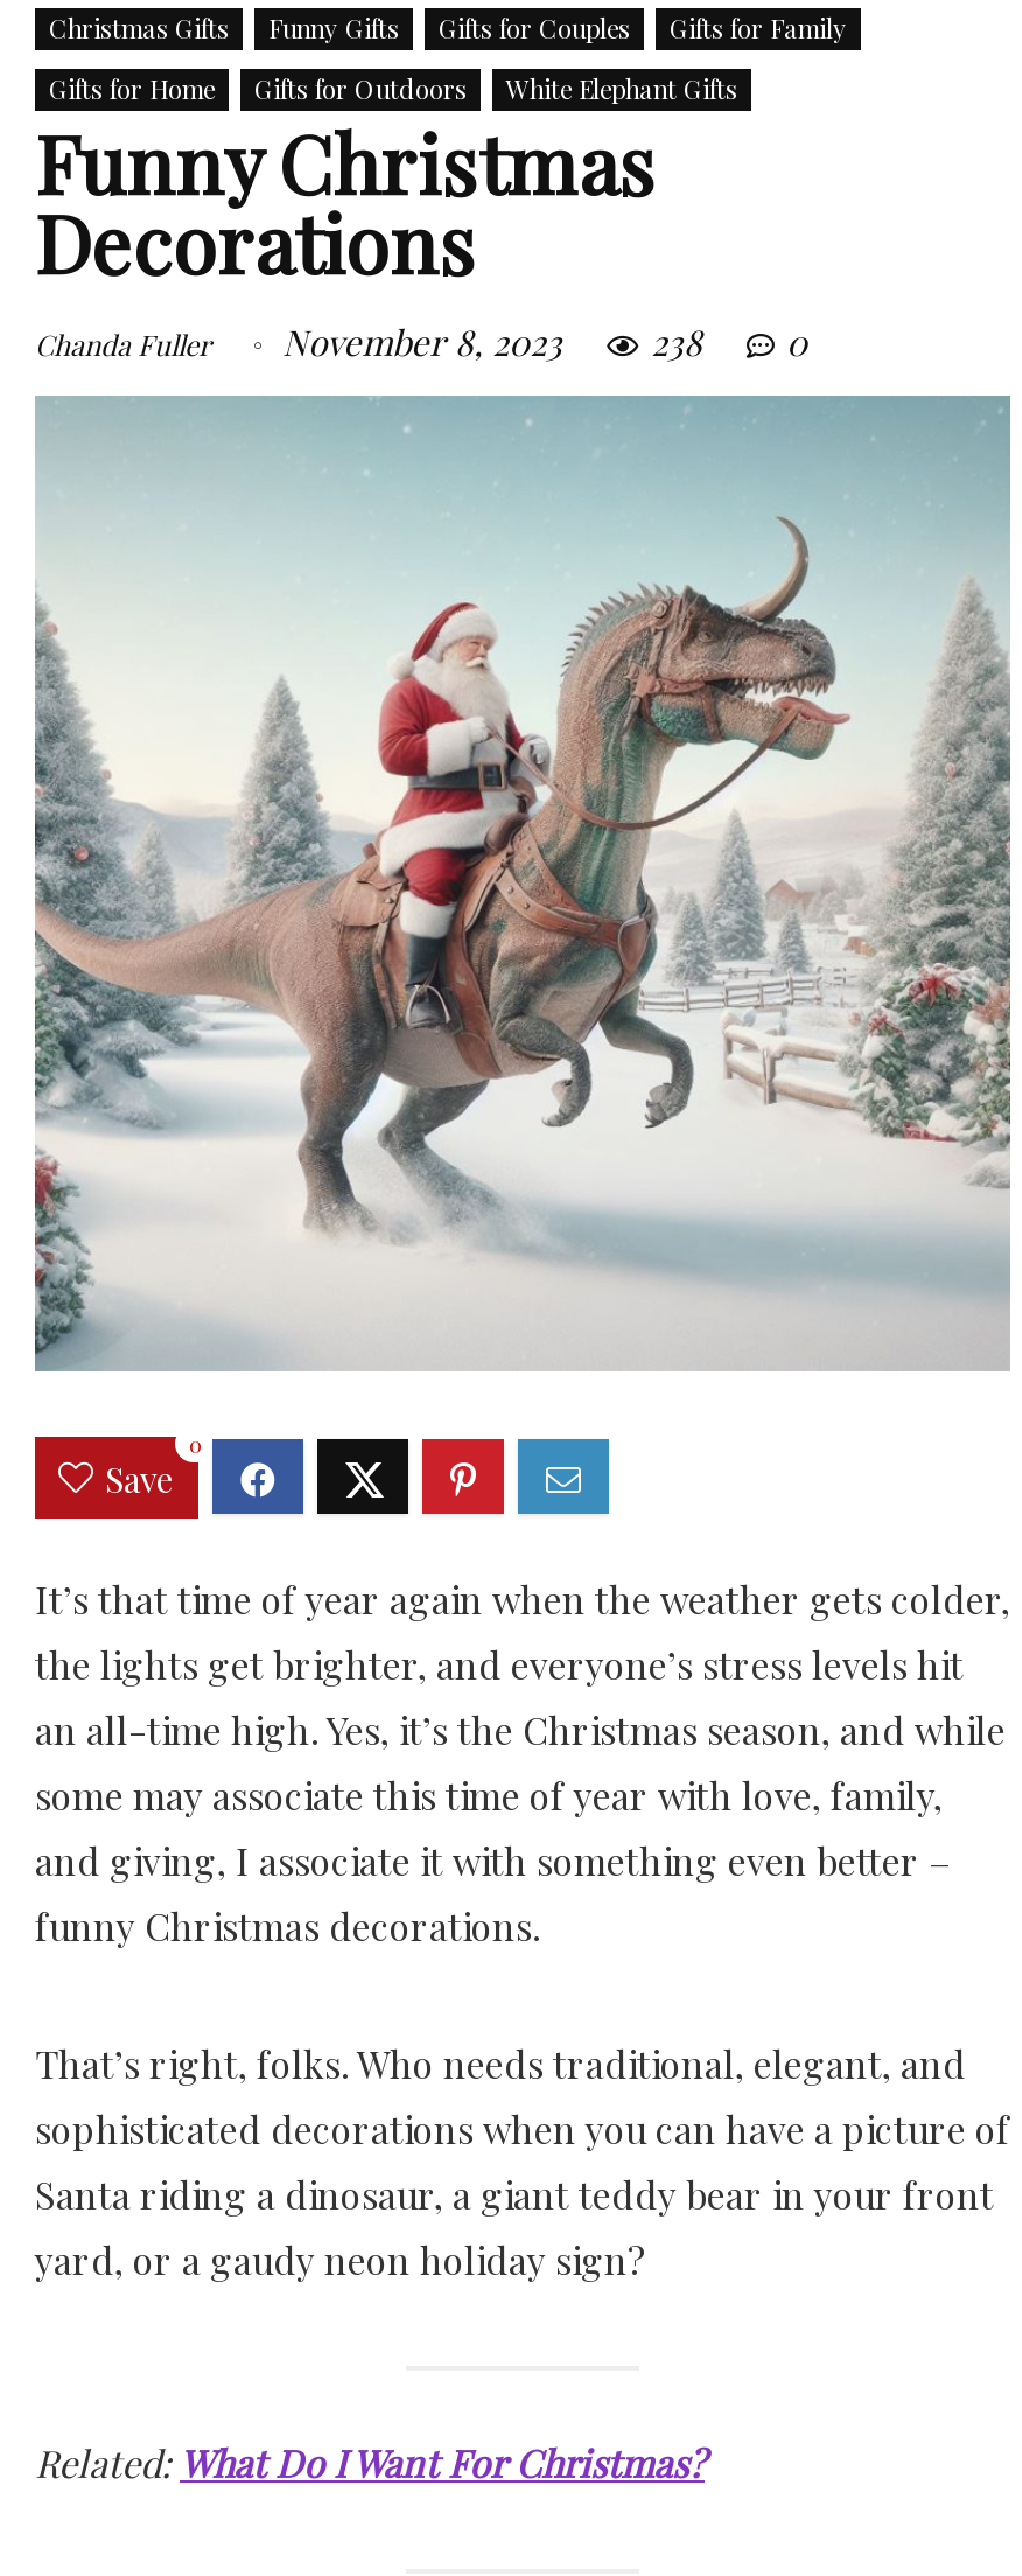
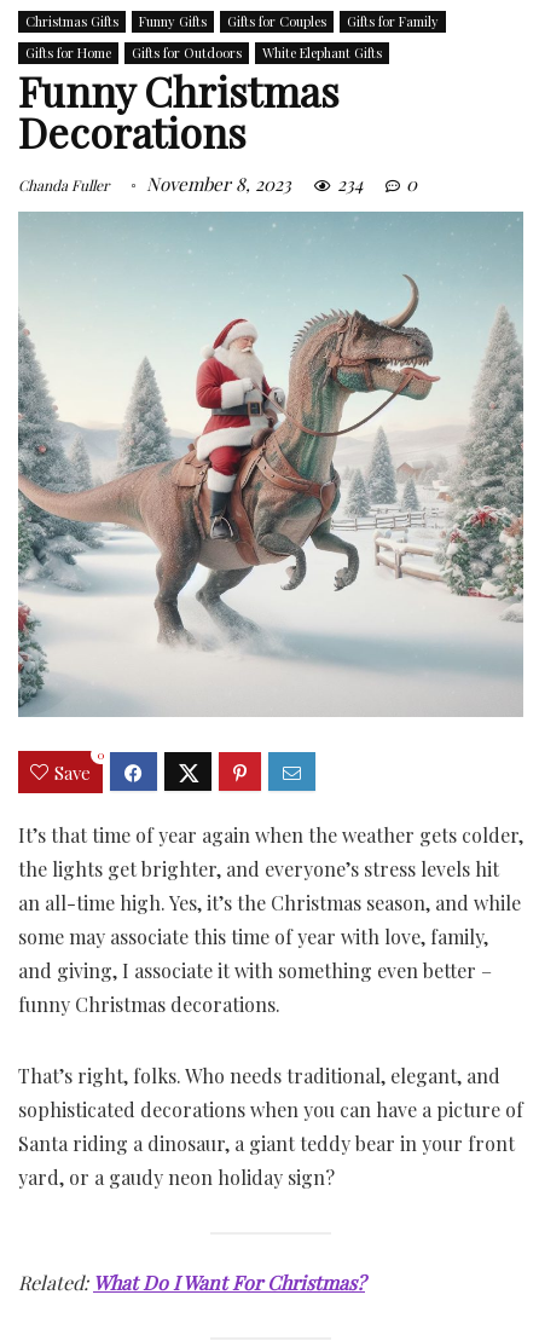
- Chanda Fuller November 8, 2023 238 0
+ Chanda Fuller November 8, 2023 234 0
